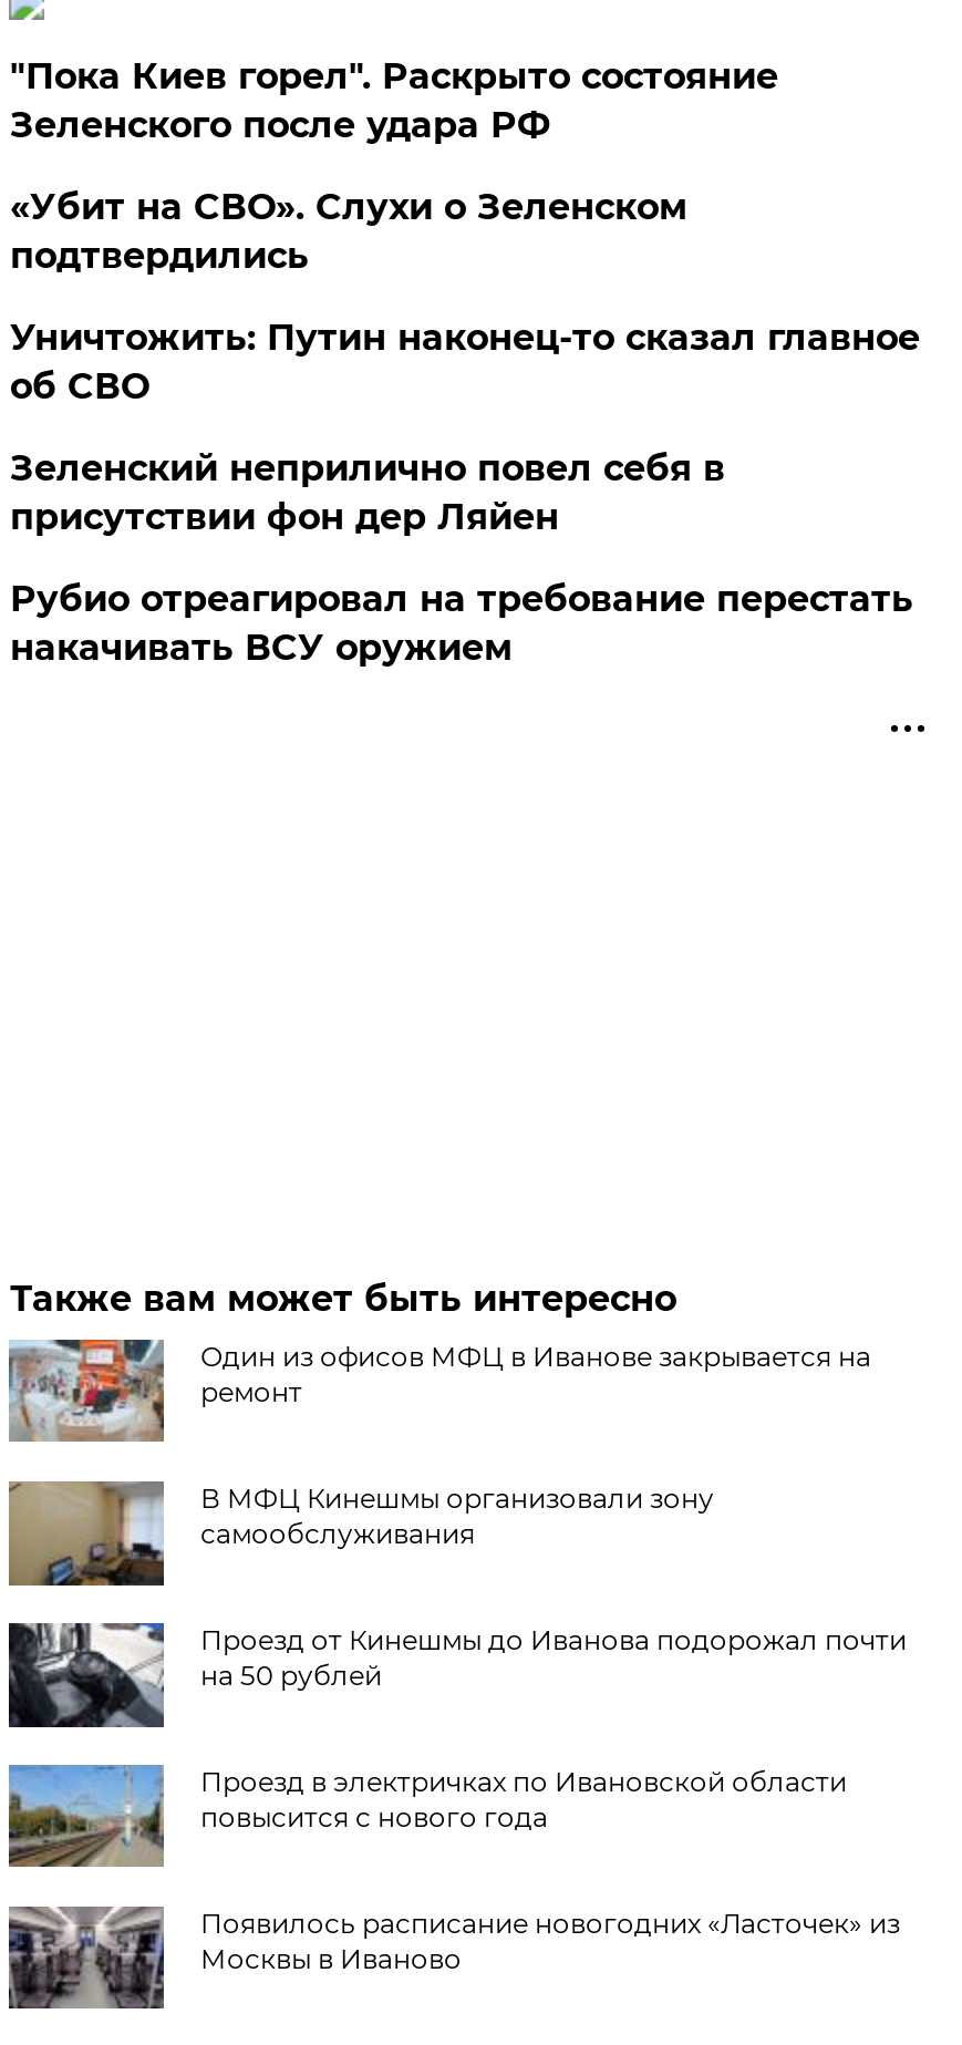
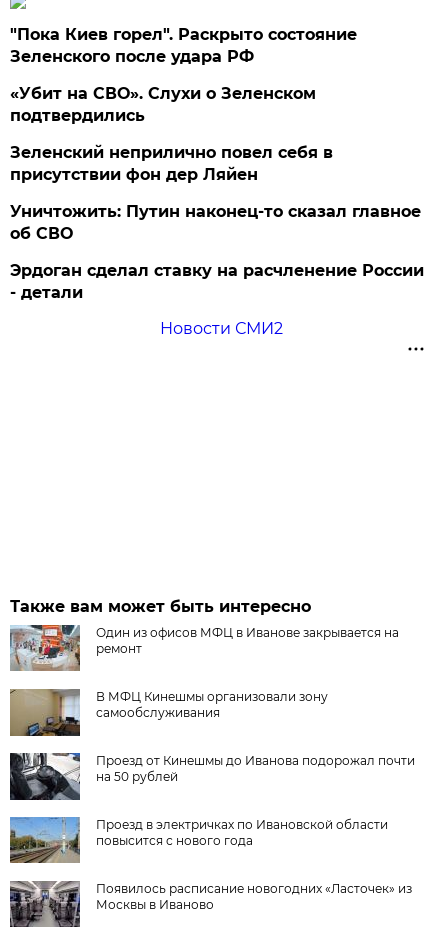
moved down: Уничтожить: Путин наконец-то сказал главное | об СВО

moved up: Зеленский неприлично повел cебя в | присутствии фон дер Ляйен

- Рубио отреагировал на требование перестать
- накачивать ВСУ оружием
+ Эрдоган сделал ставку на расчленение России
+ - детали
+ Новости СМИ2
